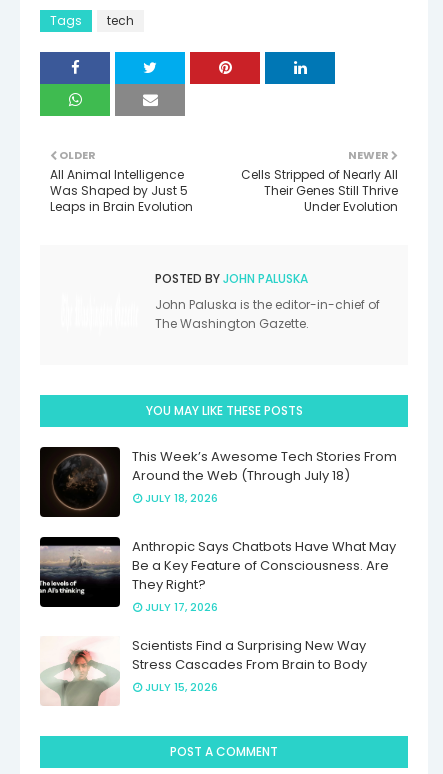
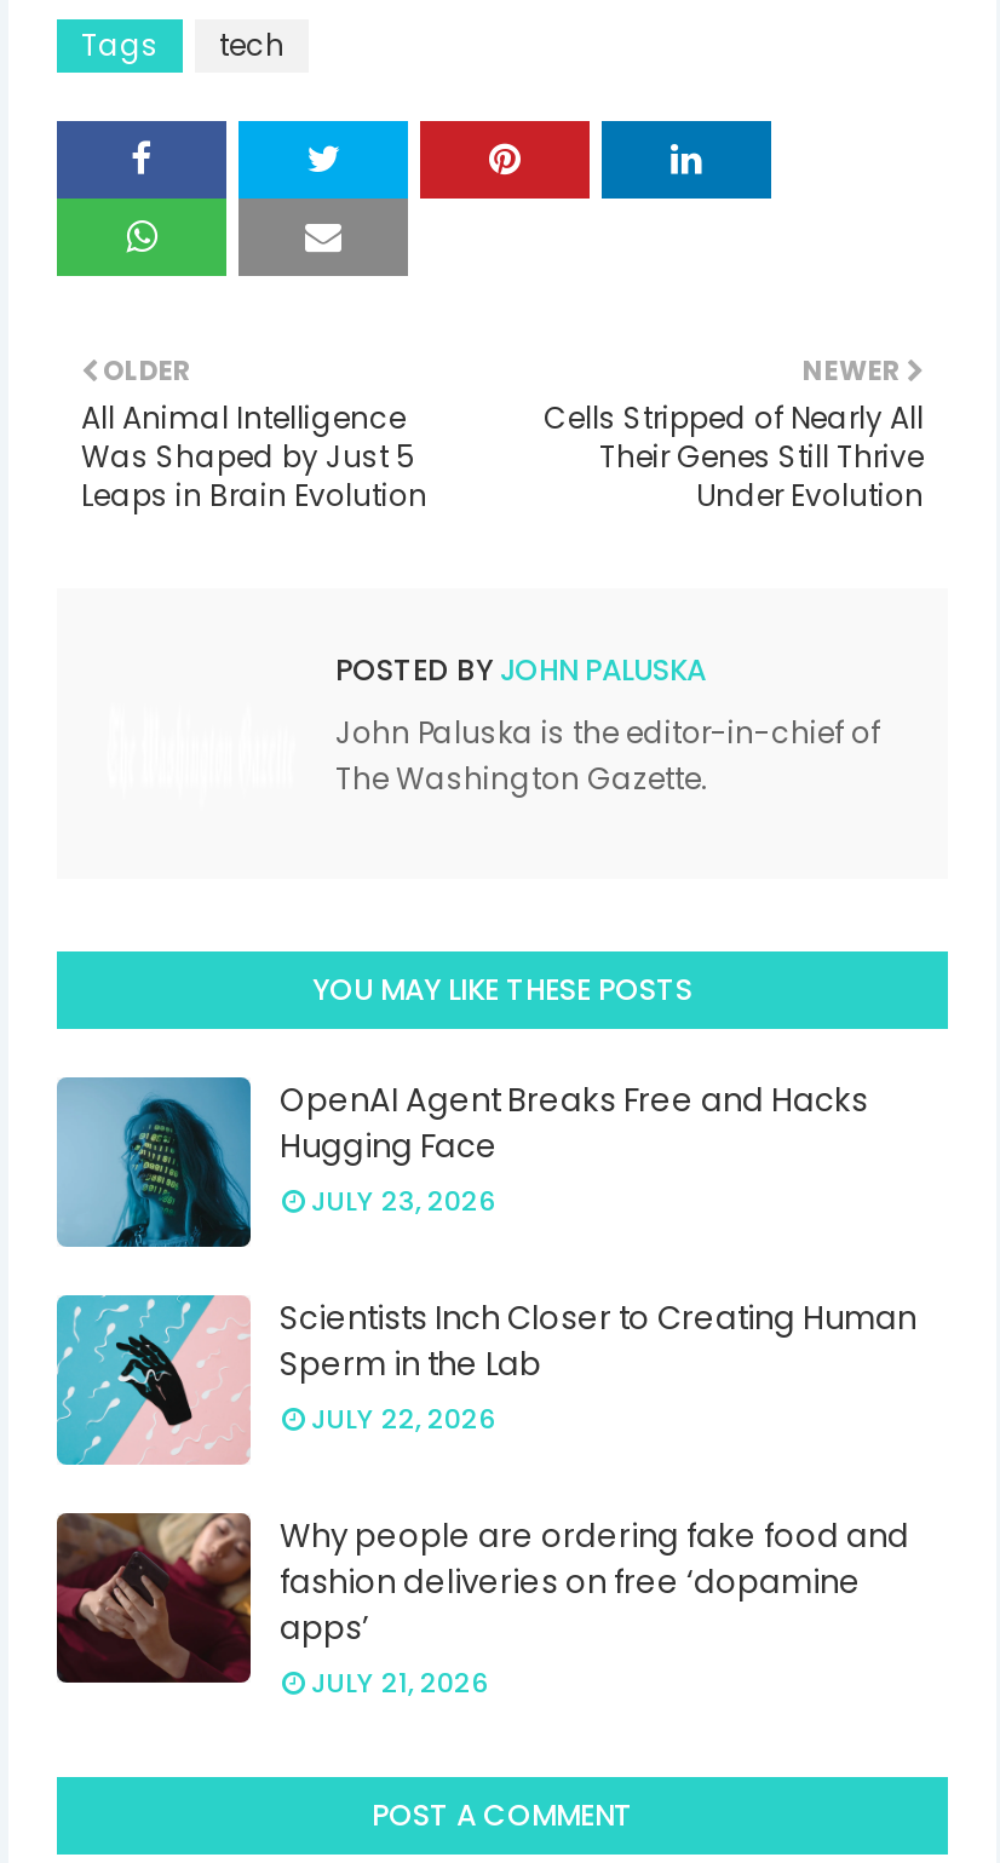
- [image]
- This Week’s Awesome Tech Stories From
- Around the Web (Through July 18)
- JULY 18, 2026
+ [image]
+ OpenAI Agent Breaks Free and Hacks
+ Hugging Face
+ JULY 23, 2026

- [image]
- Anthropic Says Chatbots Have What May
- Be a Key Feature of Consciousness. Are
- They Right?
- JULY 17, 2026
+ [image]
+ Scientists Inch Closer to Creating Human
+ Sperm in the Lab
+ JULY 22, 2026

- [image]
- Scientists Find a Surprising New Way
- Stress Cascades From Brain to Body
- JULY 15, 2026
+ [image]
+ Why people are ordering fake food and
+ fashion deliveries on free ‘dopamine
+ apps’
+ JULY 21, 2026
